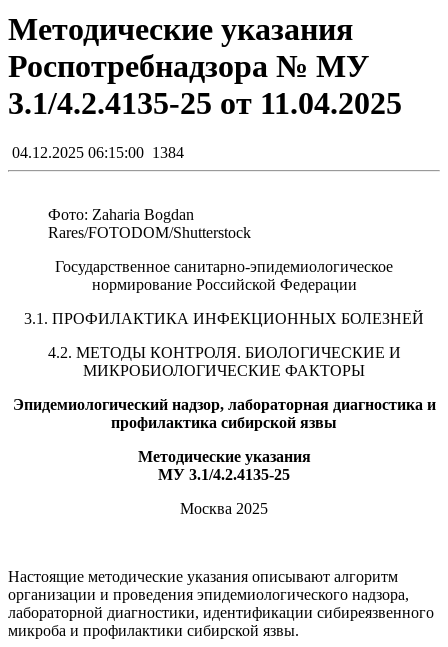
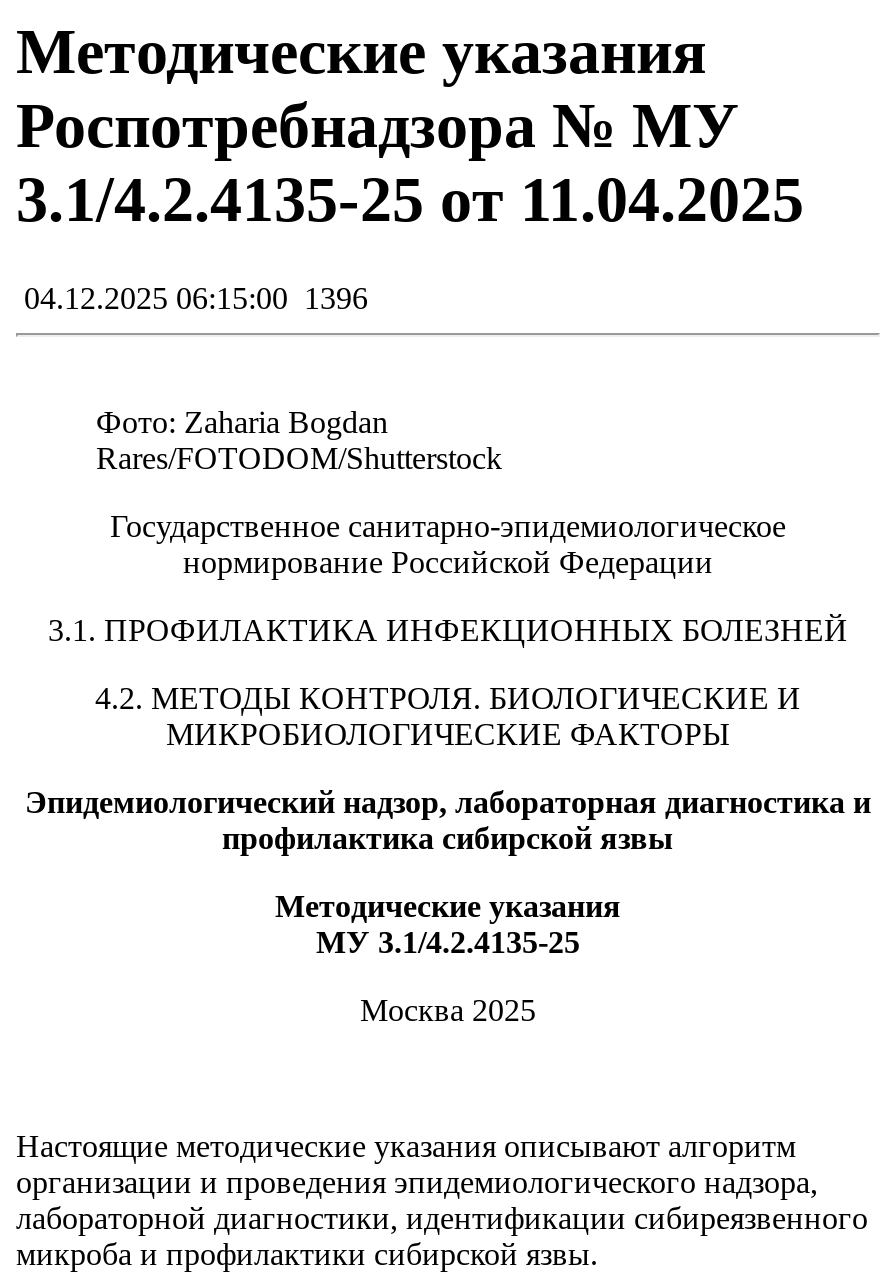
- 04.12.2025 06:15:00 1384
+ 04.12.2025 06:15:00 1396
